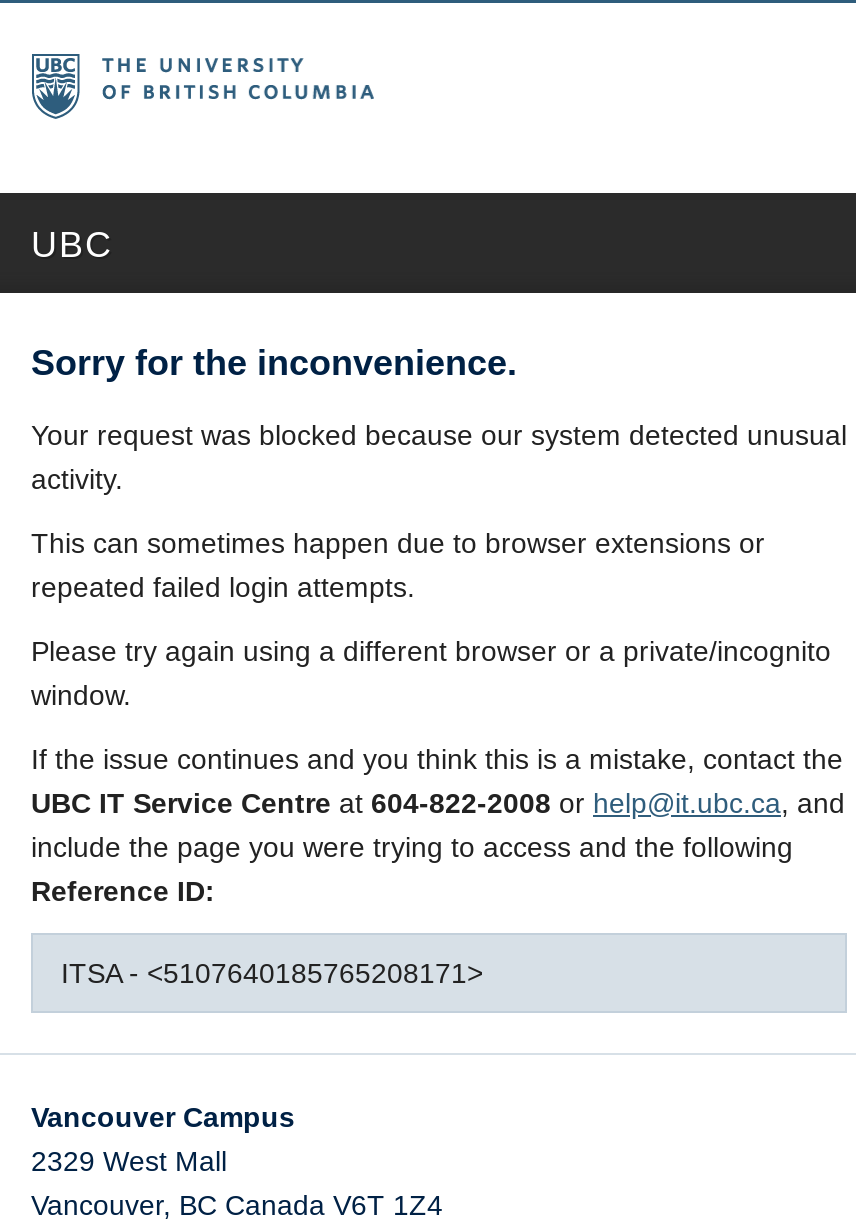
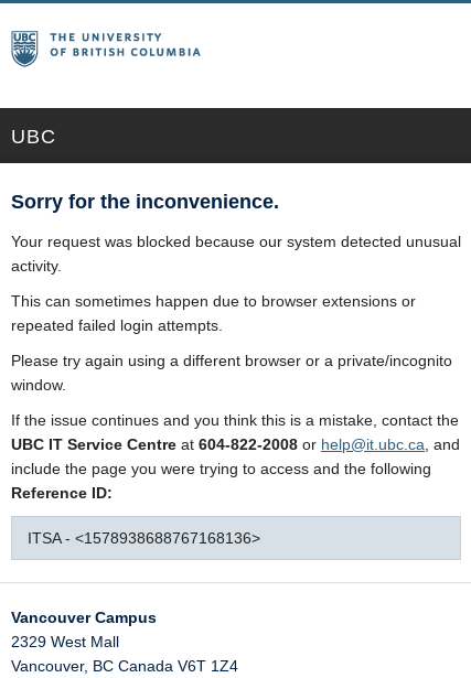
- ITSA - <5107640185765208171>
+ ITSA - <1578938688767168136>
